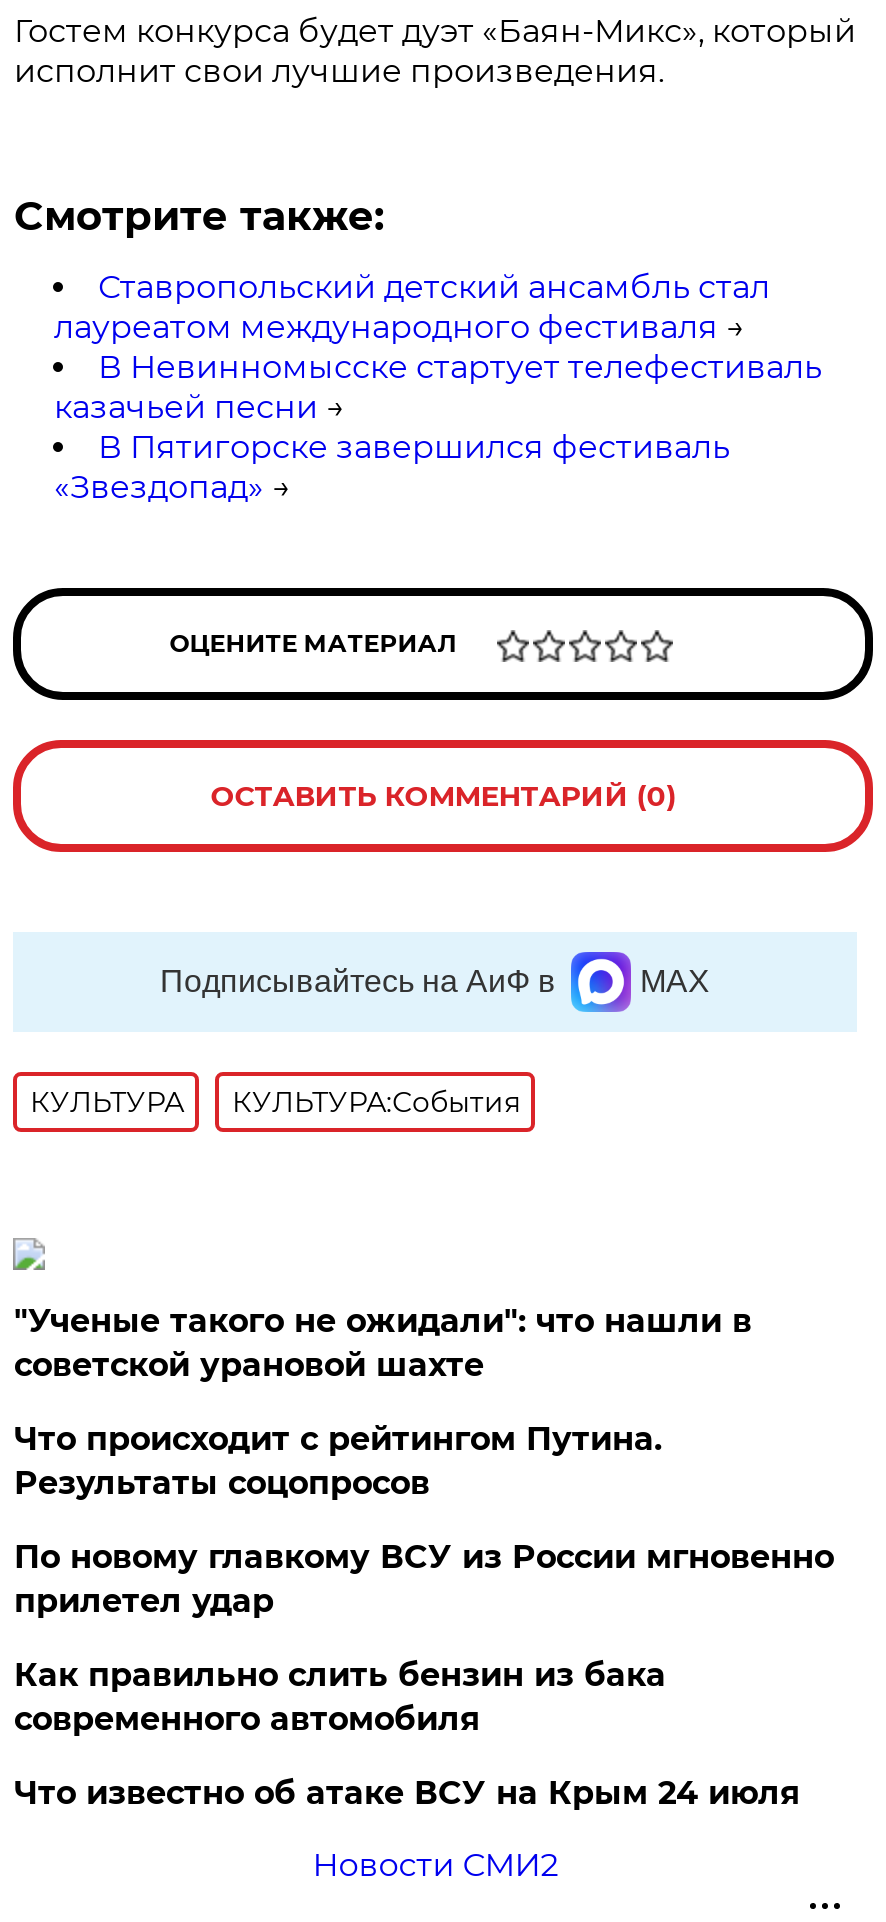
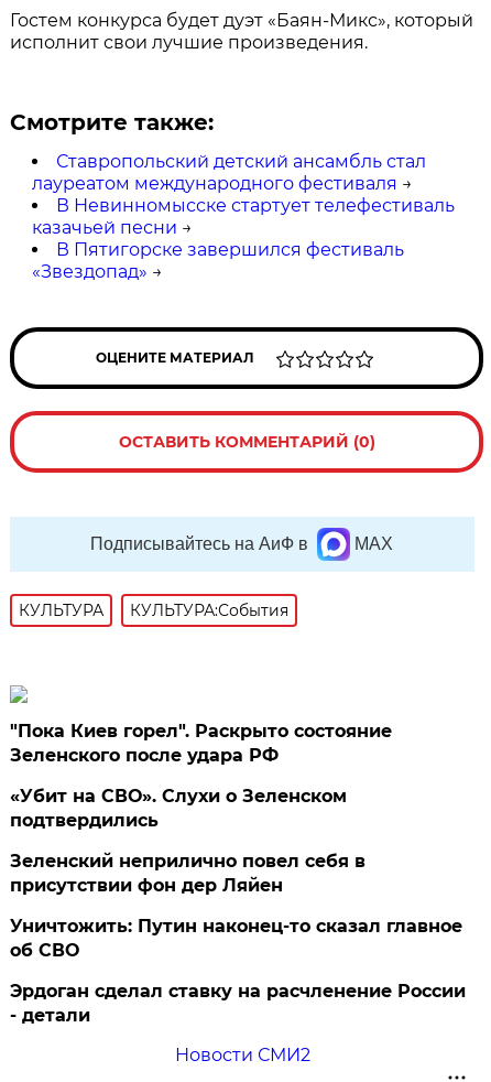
- "Ученые такого не ожидали": что нашли в
- советской урановой шахте
+ "Пока Киев горел". Раскрыто состояние
+ Зеленского после удара РФ

- Что происходит с рейтингом Путина.
- Результаты соцопросов
+ «Убит на СВО». Слухи о Зеленском
+ подтвердились

- По новому главкому ВСУ из России мгновенно
- прилетел удар
+ Зеленский неприлично повел cебя в
+ присутствии фон дер Ляйен

- Как правильно слить бензин из бака
- современного автомобиля
+ Уничтожить: Путин наконец-то сказал главное
+ об СВО

- Что известно об атаке ВСУ на Крым 24 июля
+ Эрдоган сделал ставку на расчленение России
+ - детали
